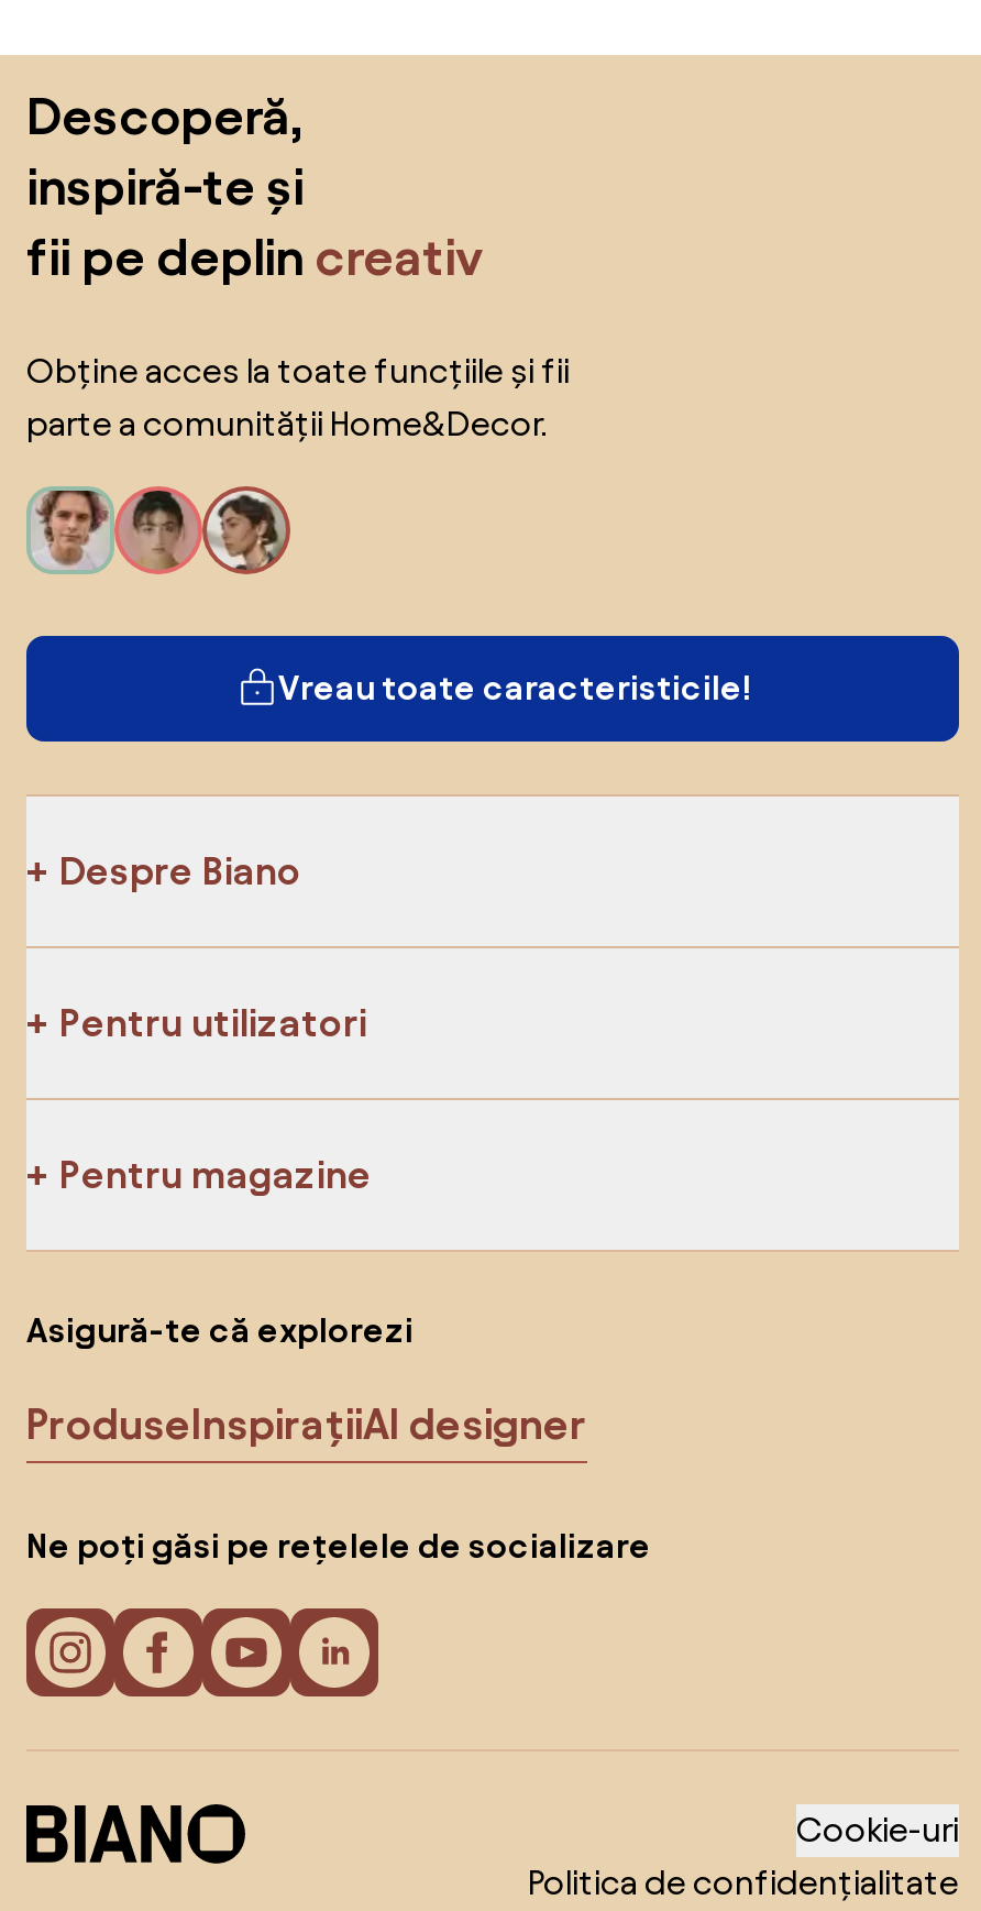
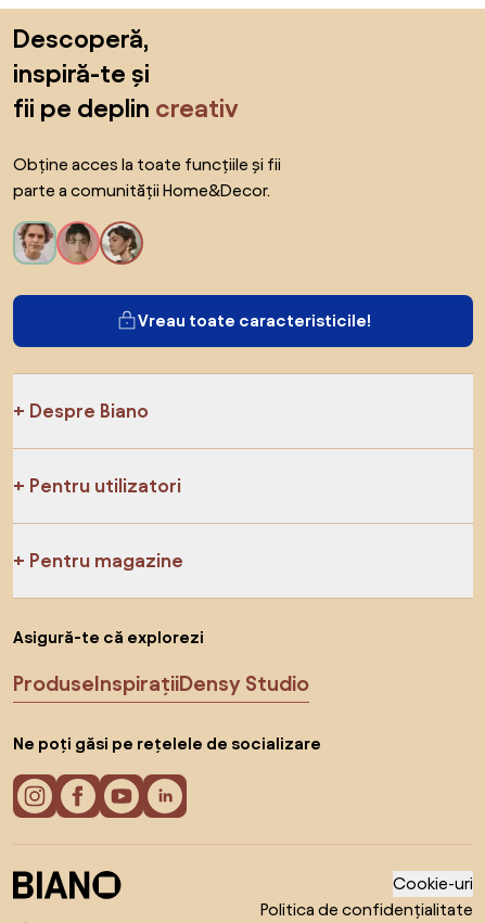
- ProduseInspirațiiAI designer
+ ProduseInspirațiiDensy Studio
